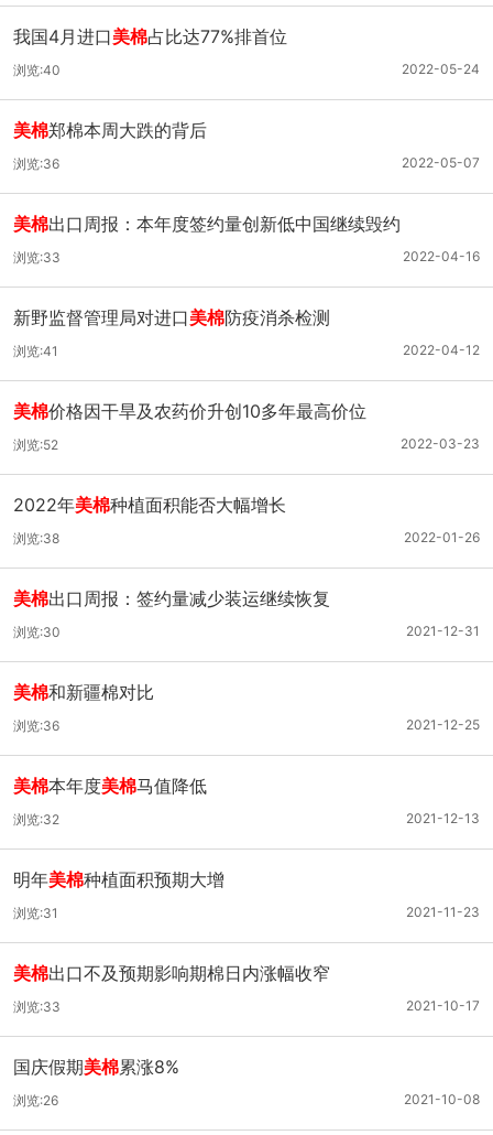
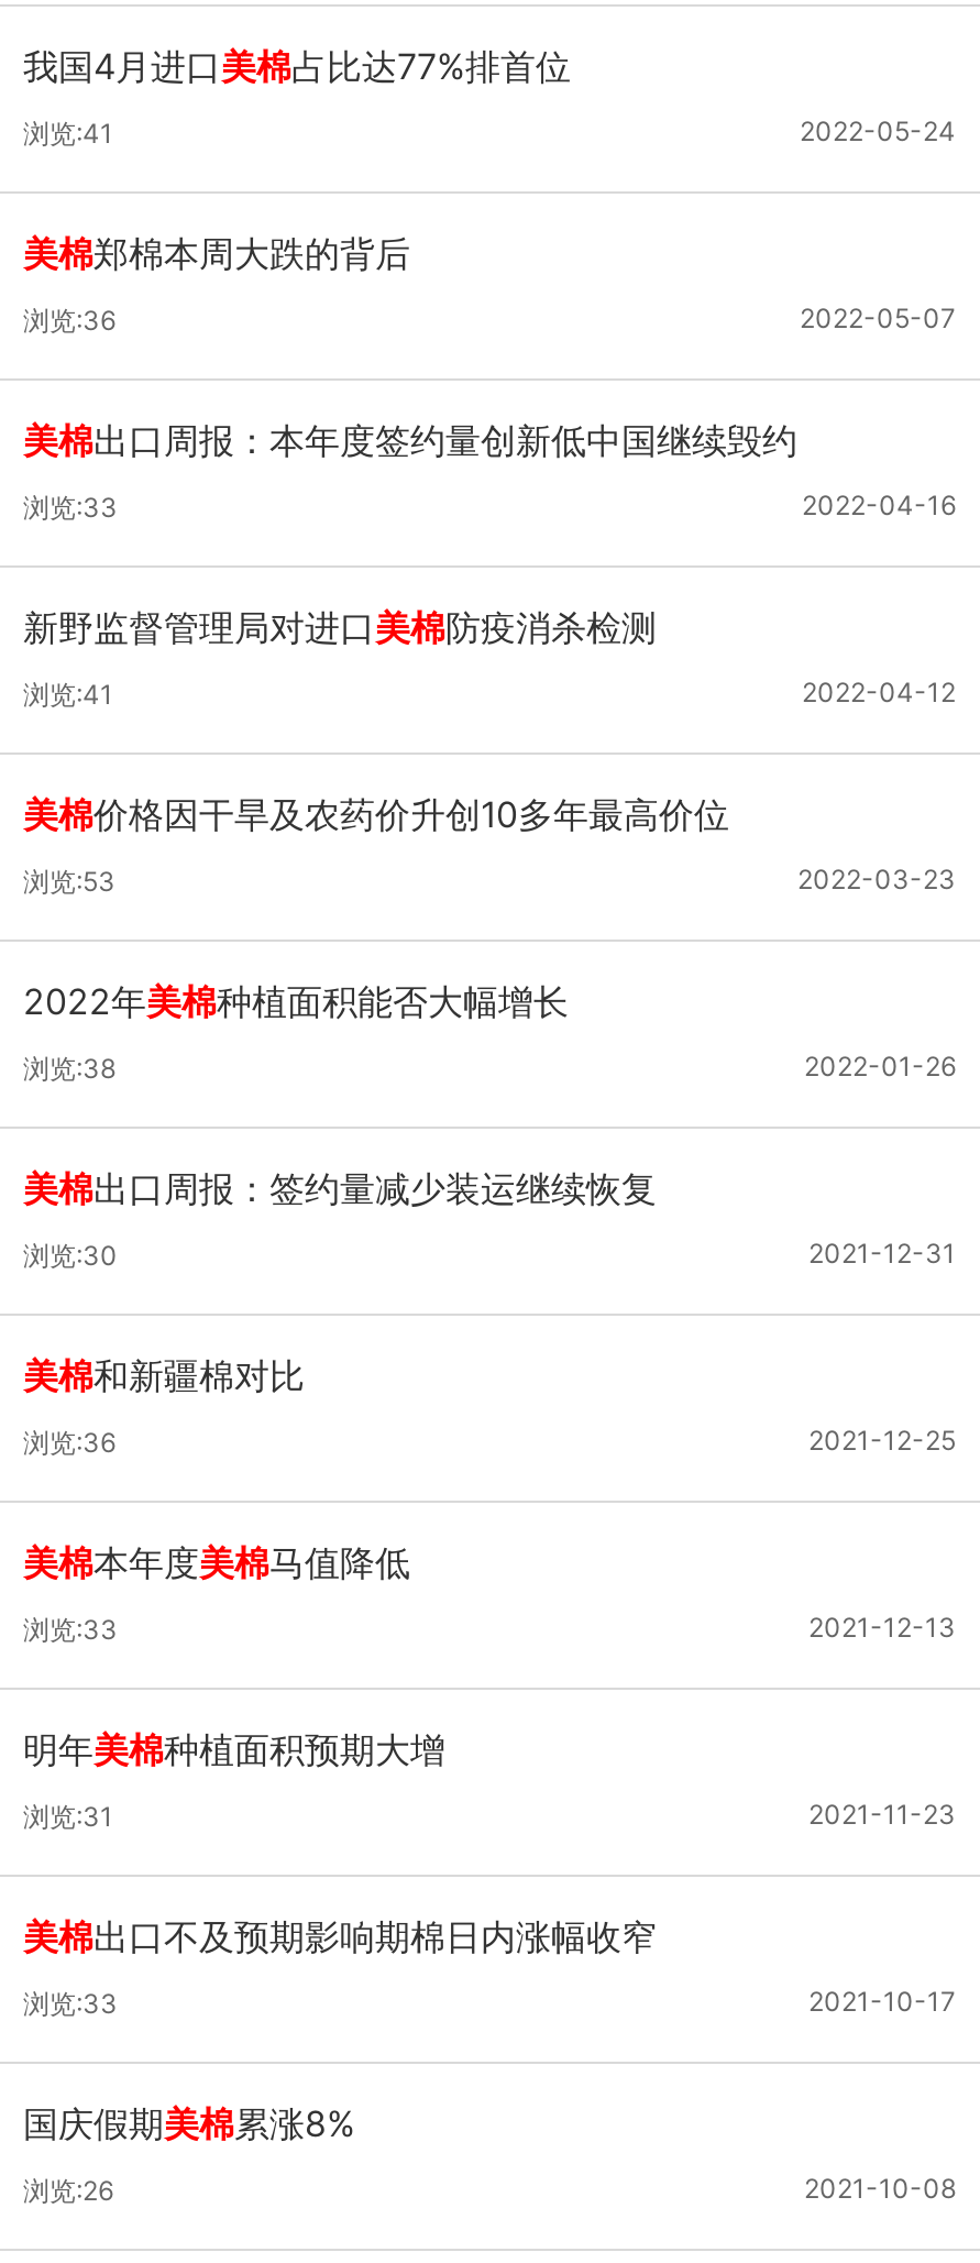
- 浏览:40
+ 浏览:41

- 浏览:52
+ 浏览:53

- 浏览:32
+ 浏览:33
